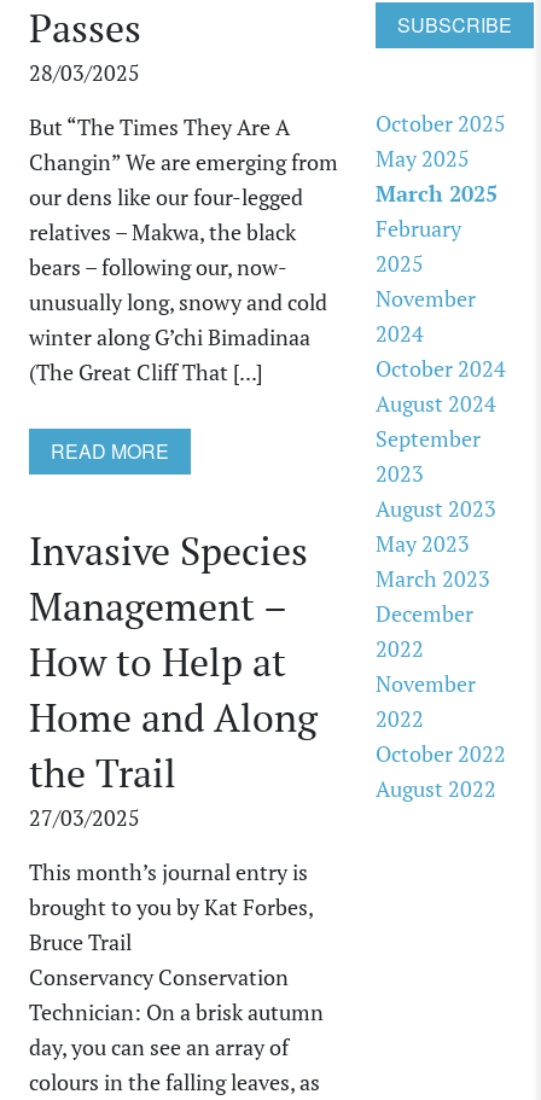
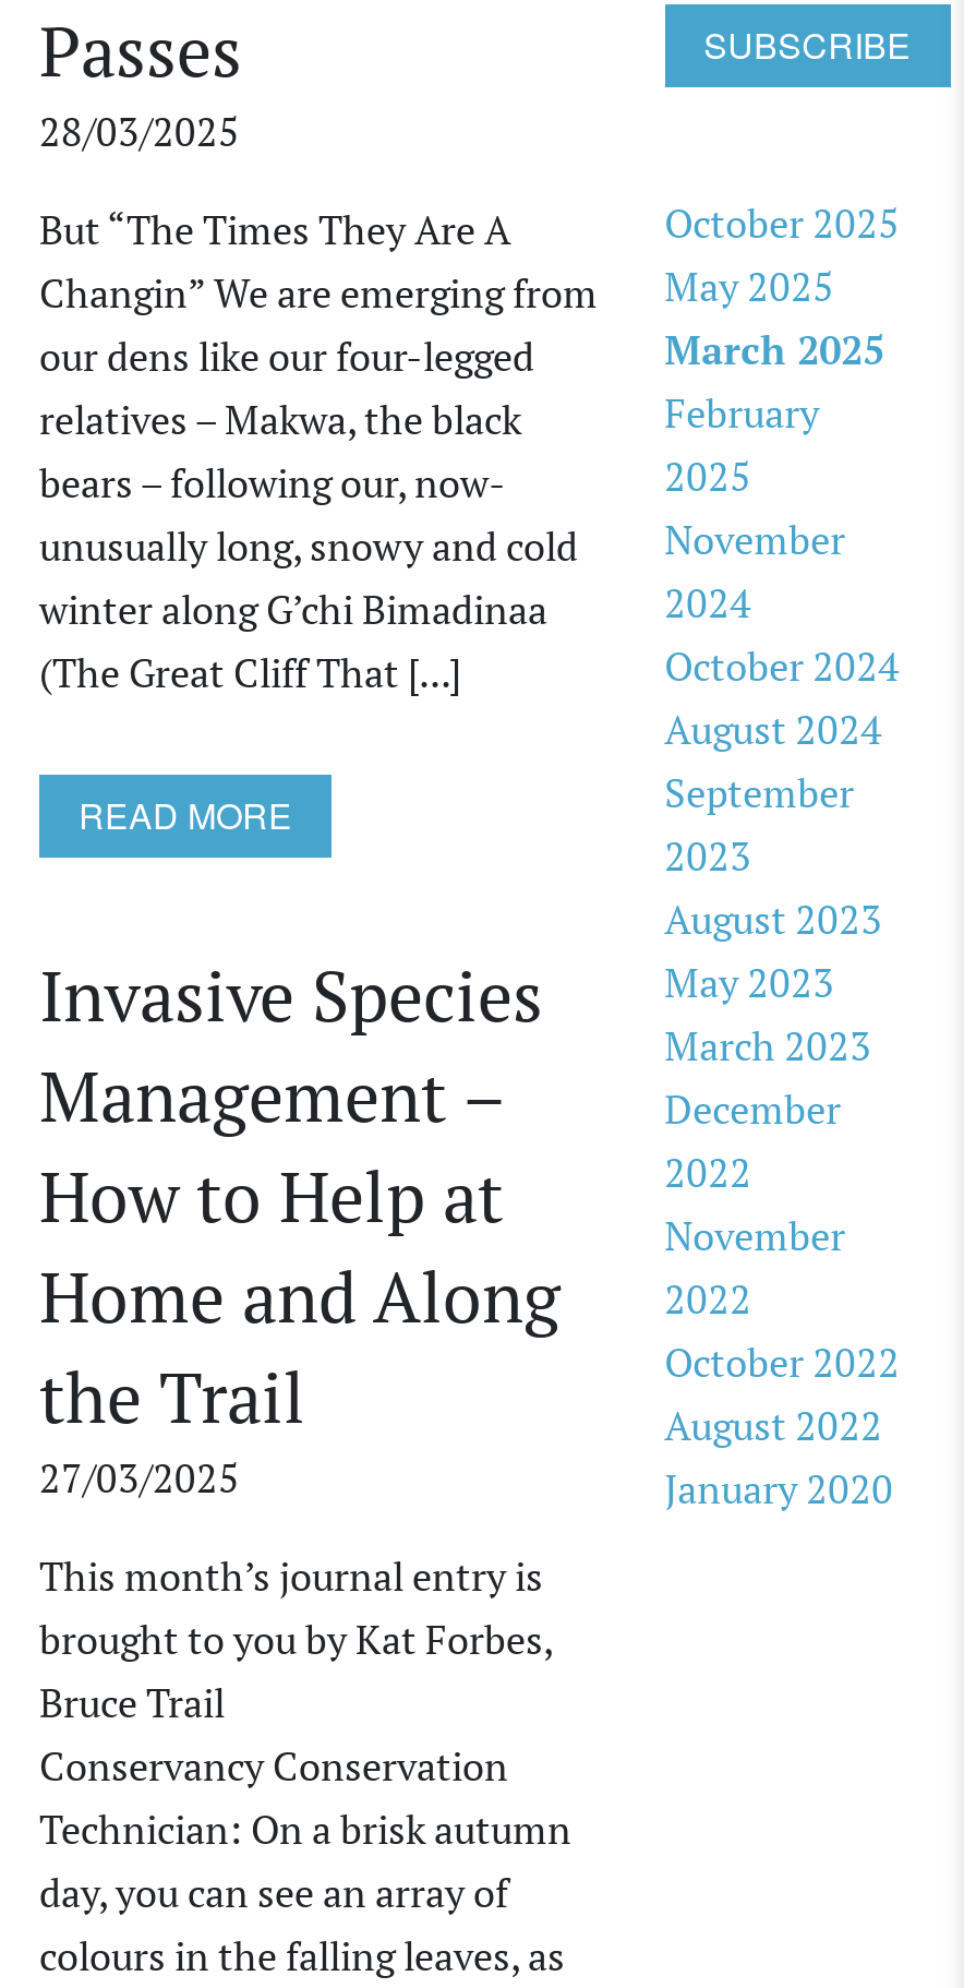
+ January 2020
